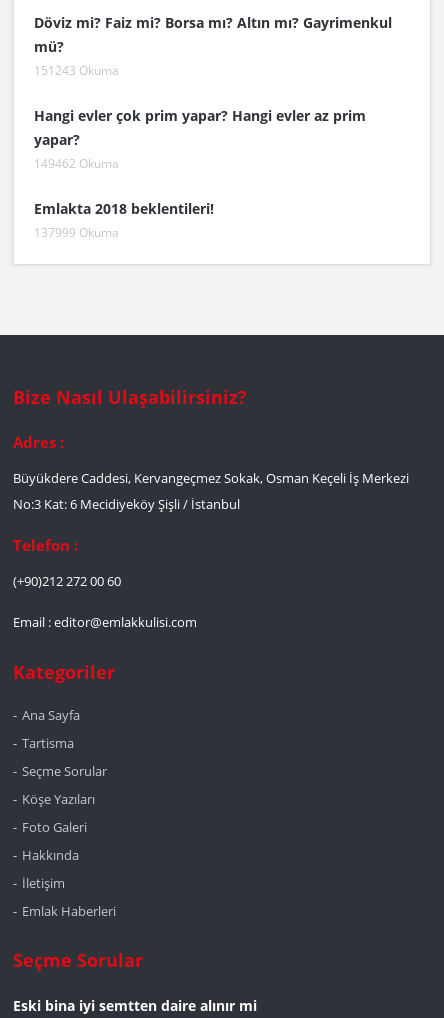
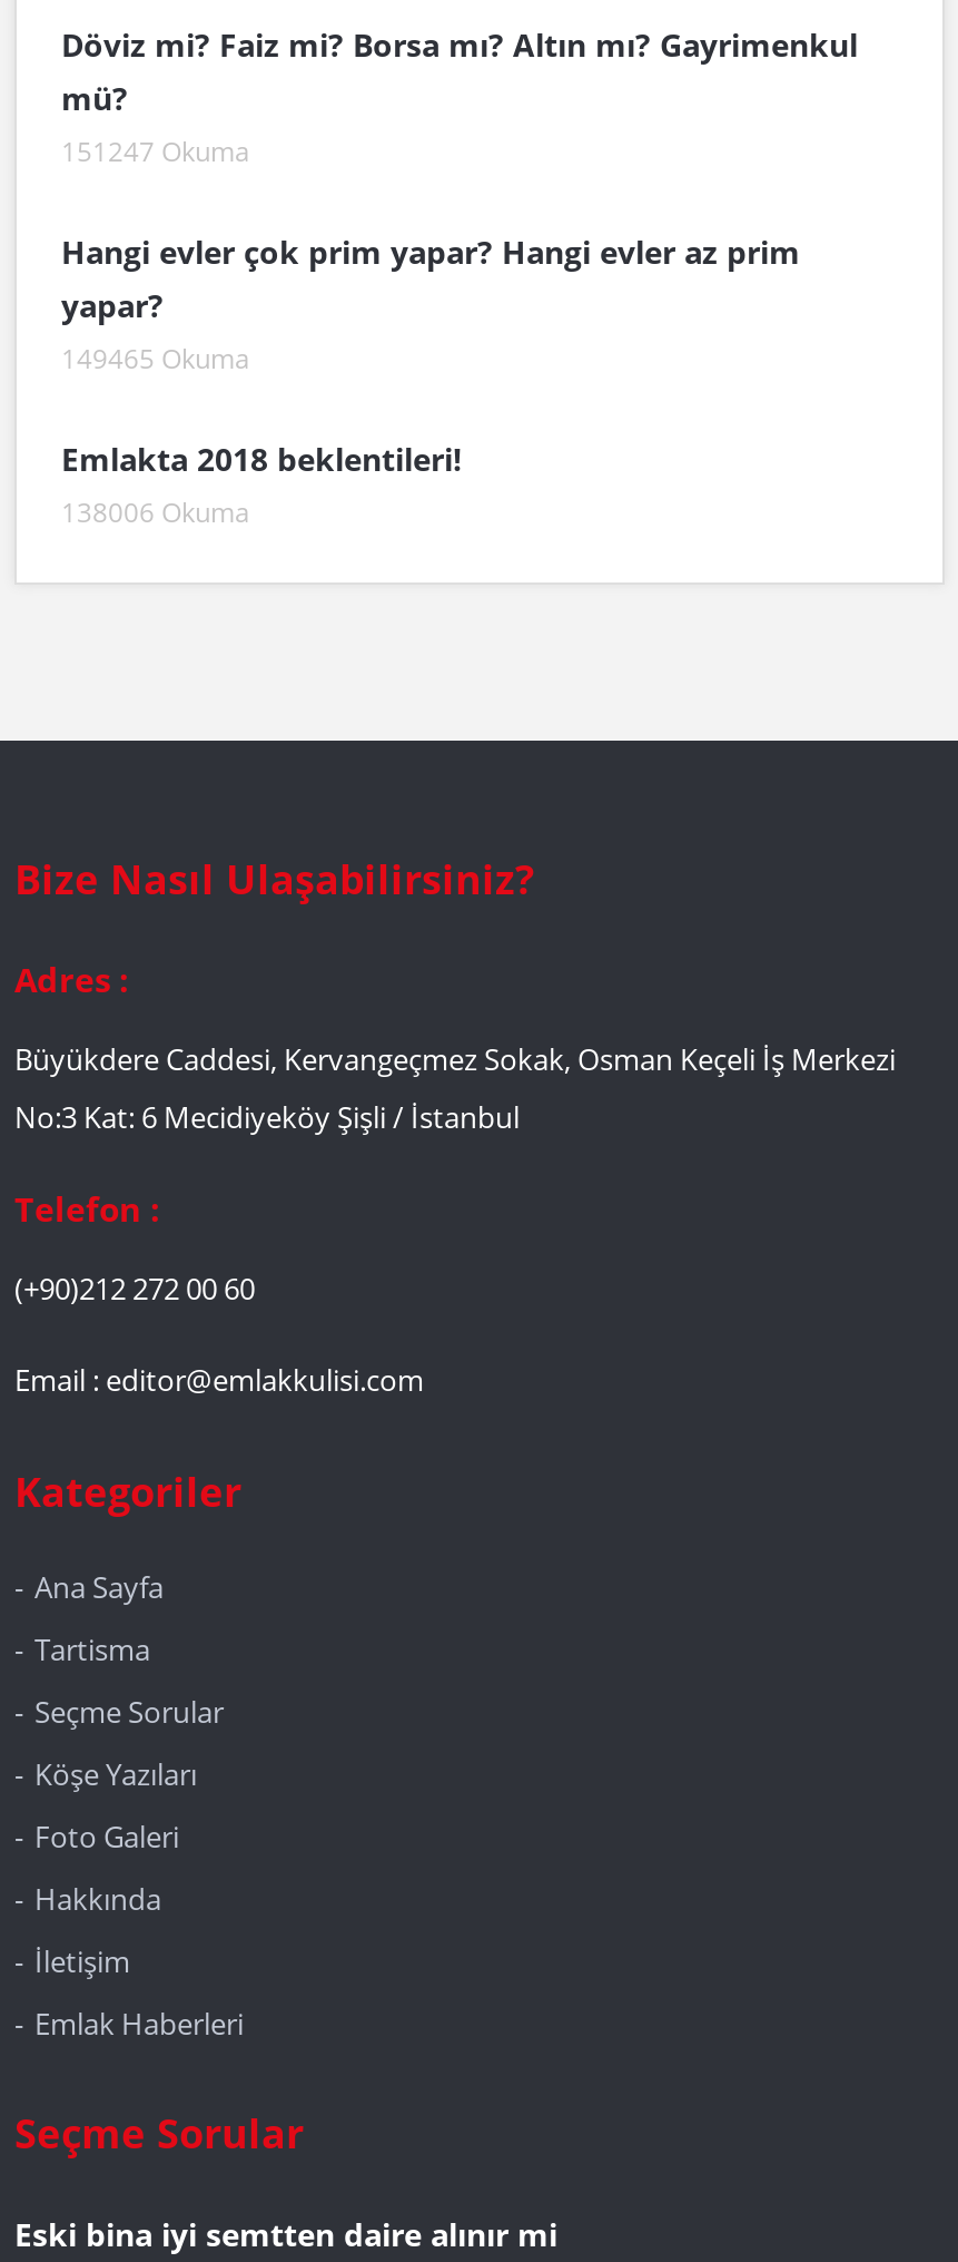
- 151243 Okuma
+ 151247 Okuma

- 149462 Okuma
+ 149465 Okuma

- 137999 Okuma
+ 138006 Okuma
